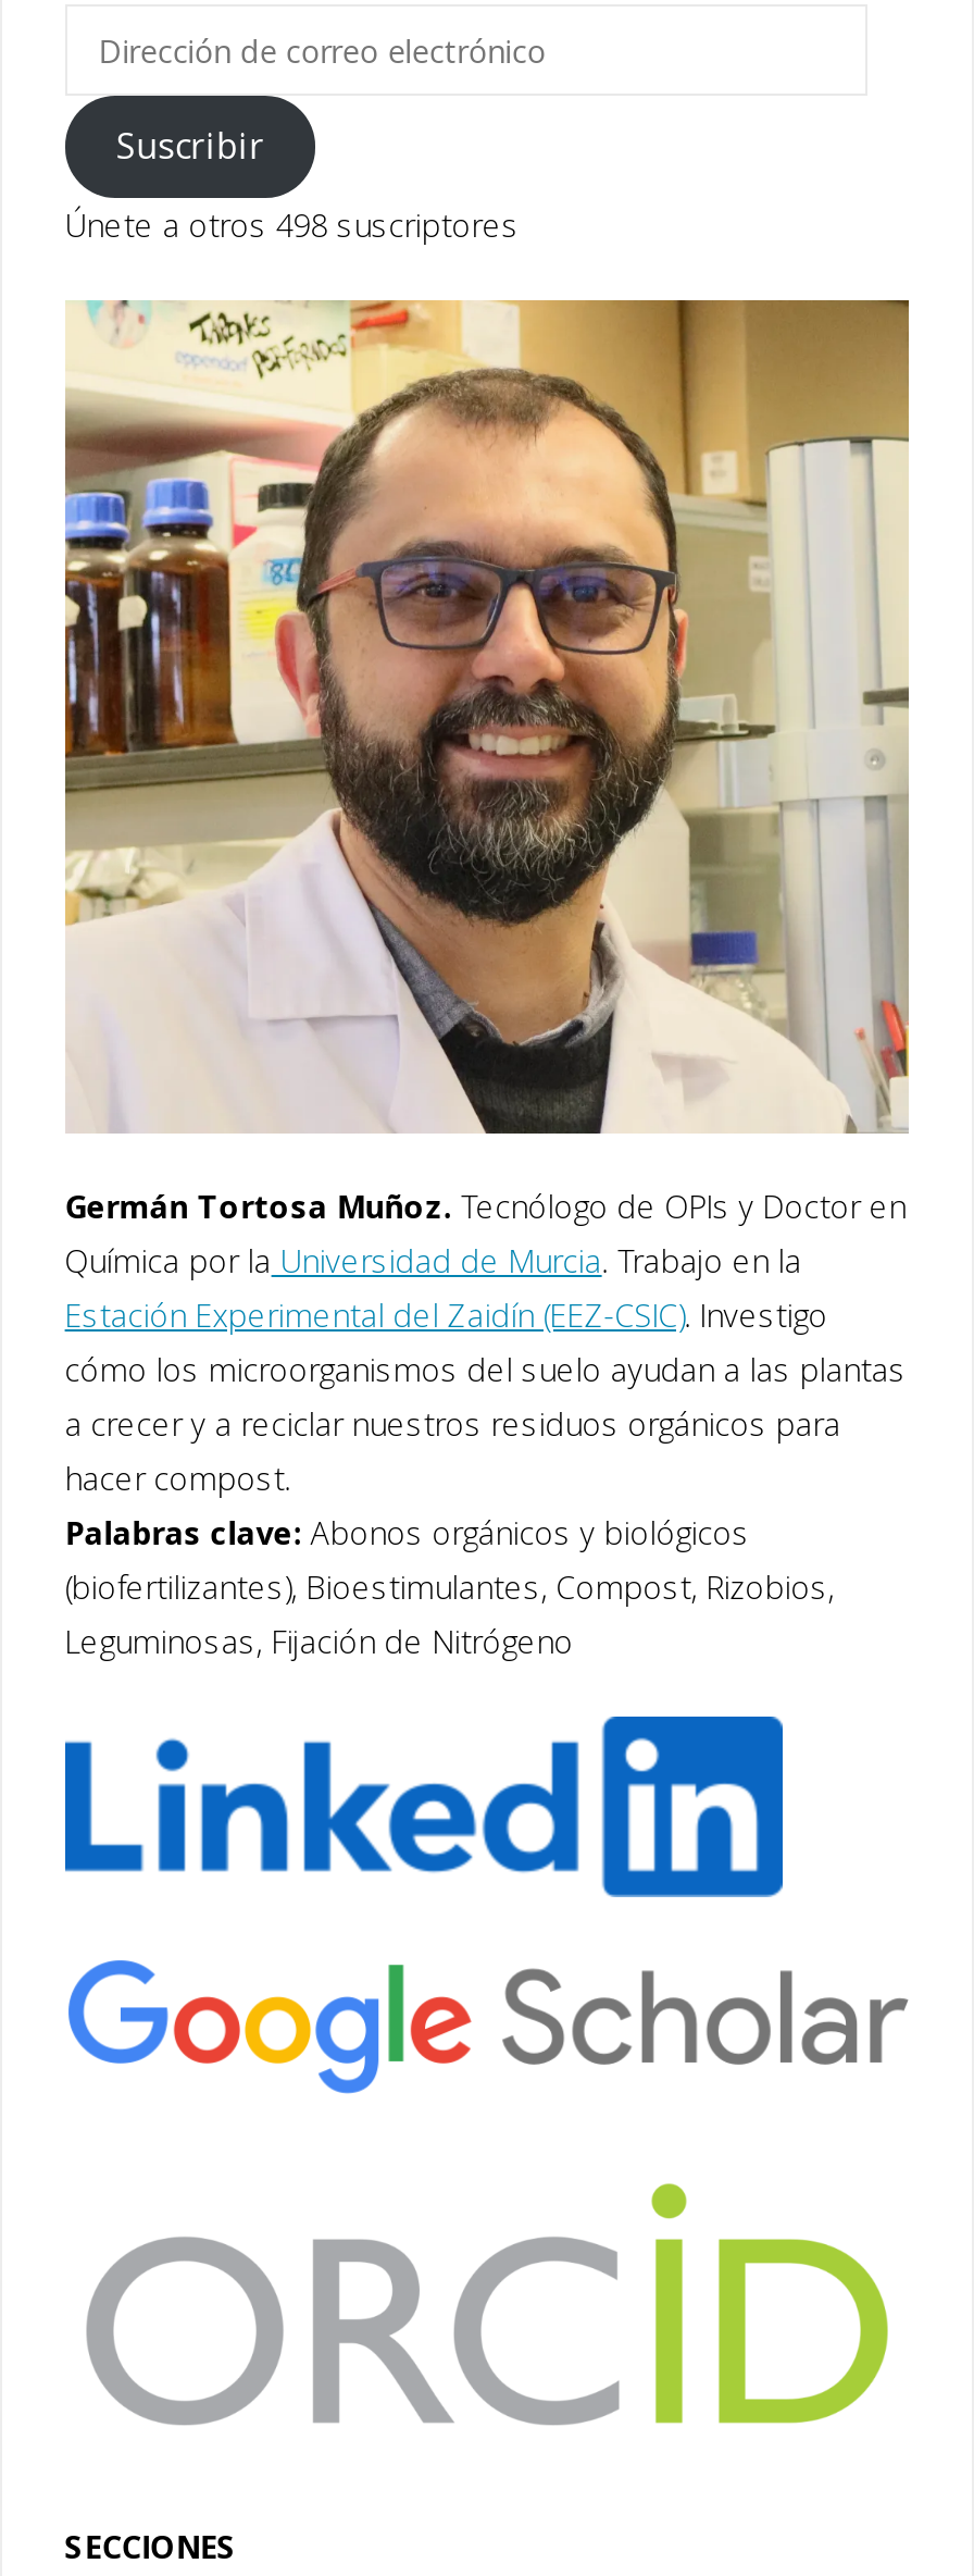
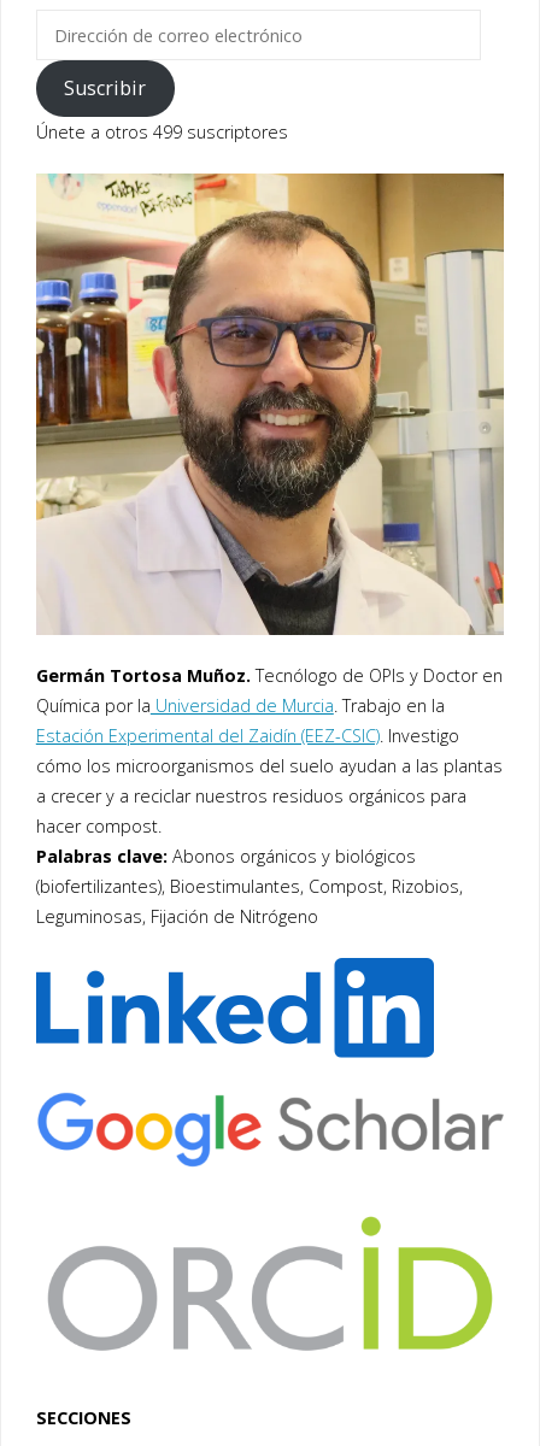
- Únete a otros 498 suscriptores
+ Únete a otros 499 suscriptores
